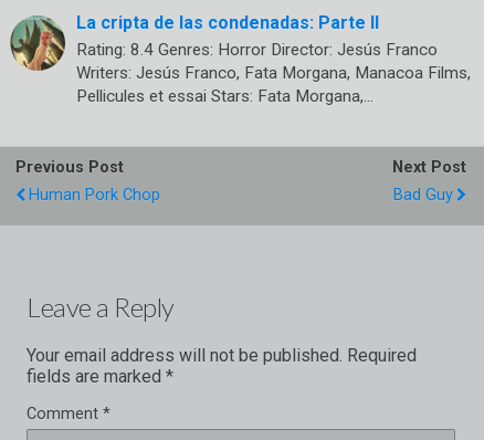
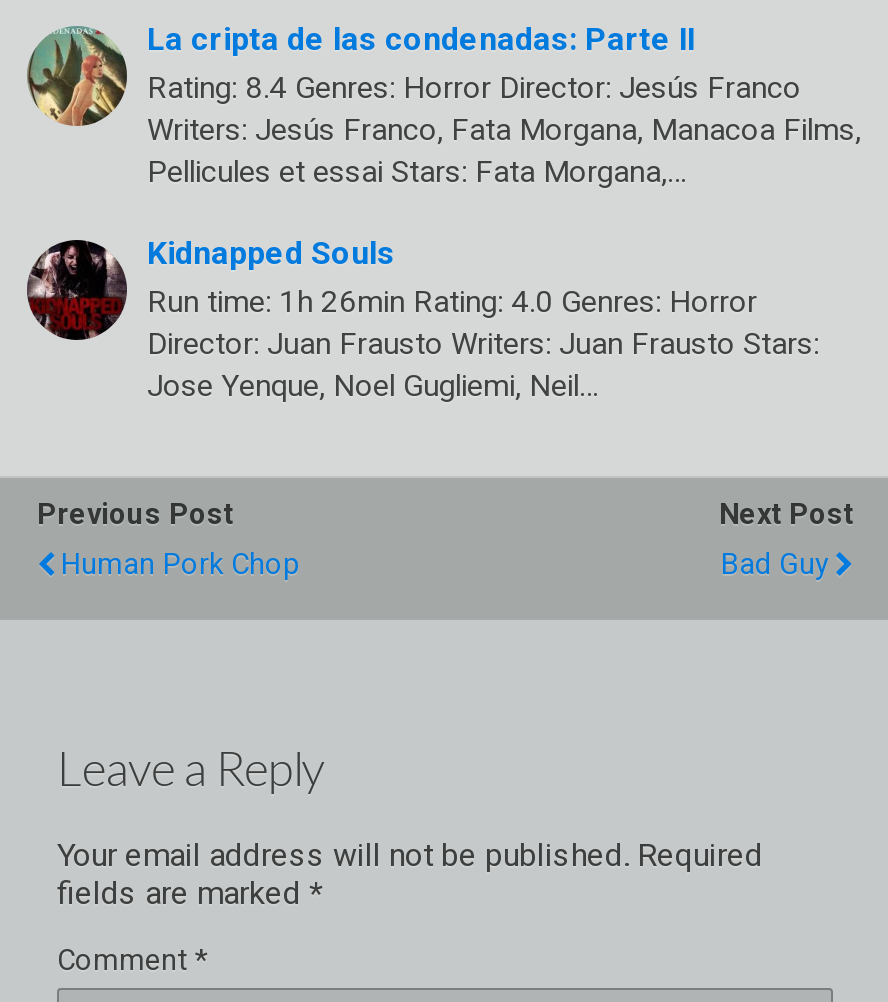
+ [image]
+ Kidnapped Souls
+ Run time: 1h 26min Rating: 4.0 Genres: Horror
+ Director: Juan Frausto Writers: Juan Frausto Stars:
+ Jose Yenque, Noel Gugliemi, Neil…
